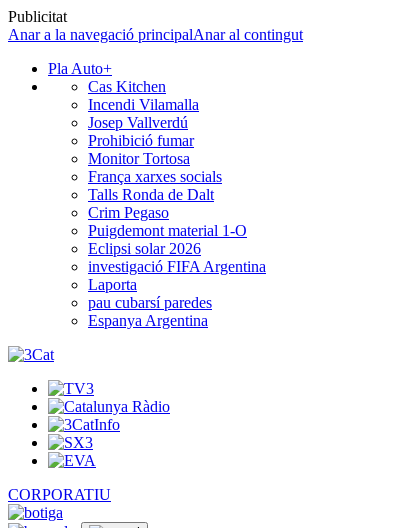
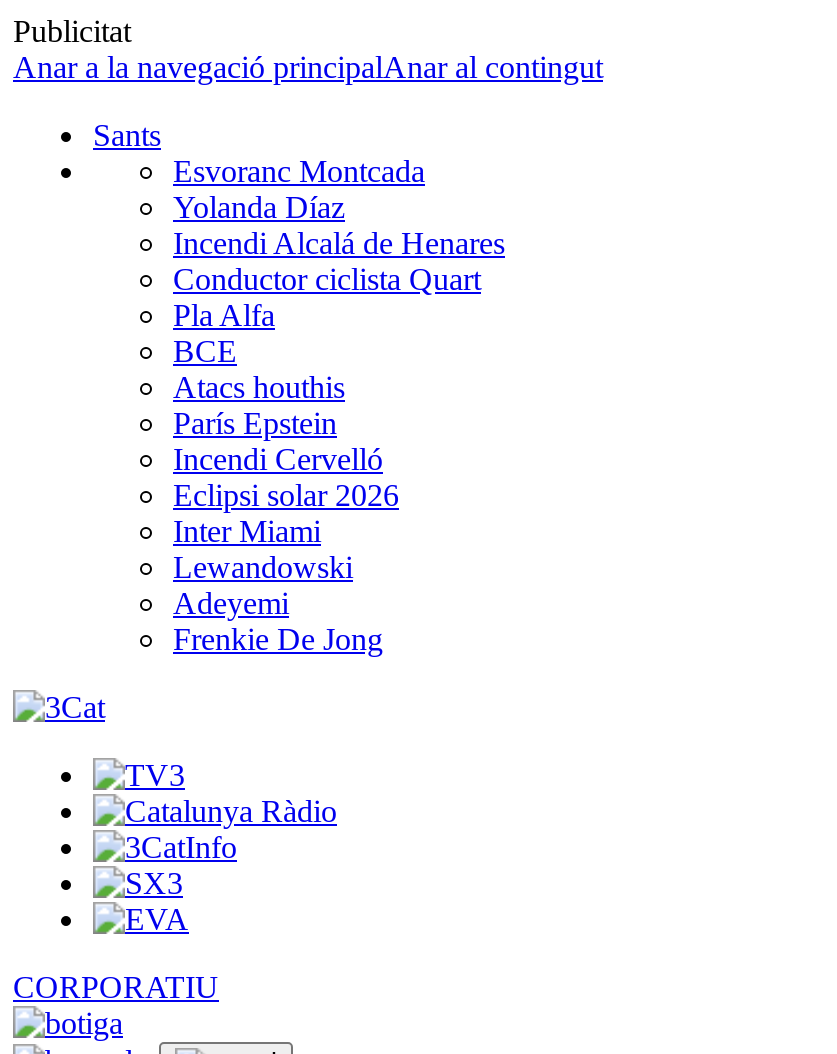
- Pla Auto+
- Cas Kitchen
- Incendi Vilamalla
- Josep Vallverdú
- Prohibició fumar
- Monitor Tortosa
- França xarxes socials
- Talls Ronda de Dalt
- Crim Pegaso
- Puigdemont material 1-O
+ Sants
+ Esvoranc Montcada
+ Yolanda Díaz
+ Incendi Alcalá de Henares
+ Conductor ciclista Quart
+ Pla Alfa
+ BCE
+ Atacs houthis
+ París Epstein
+ Incendi Cervelló

- investigació FIFA Argentina
- Laporta
- pau cubarsí paredes
- Espanya Argentina
+ Inter Miami
+ Lewandowski
+ Adeyemi
+ Frenkie De Jong
